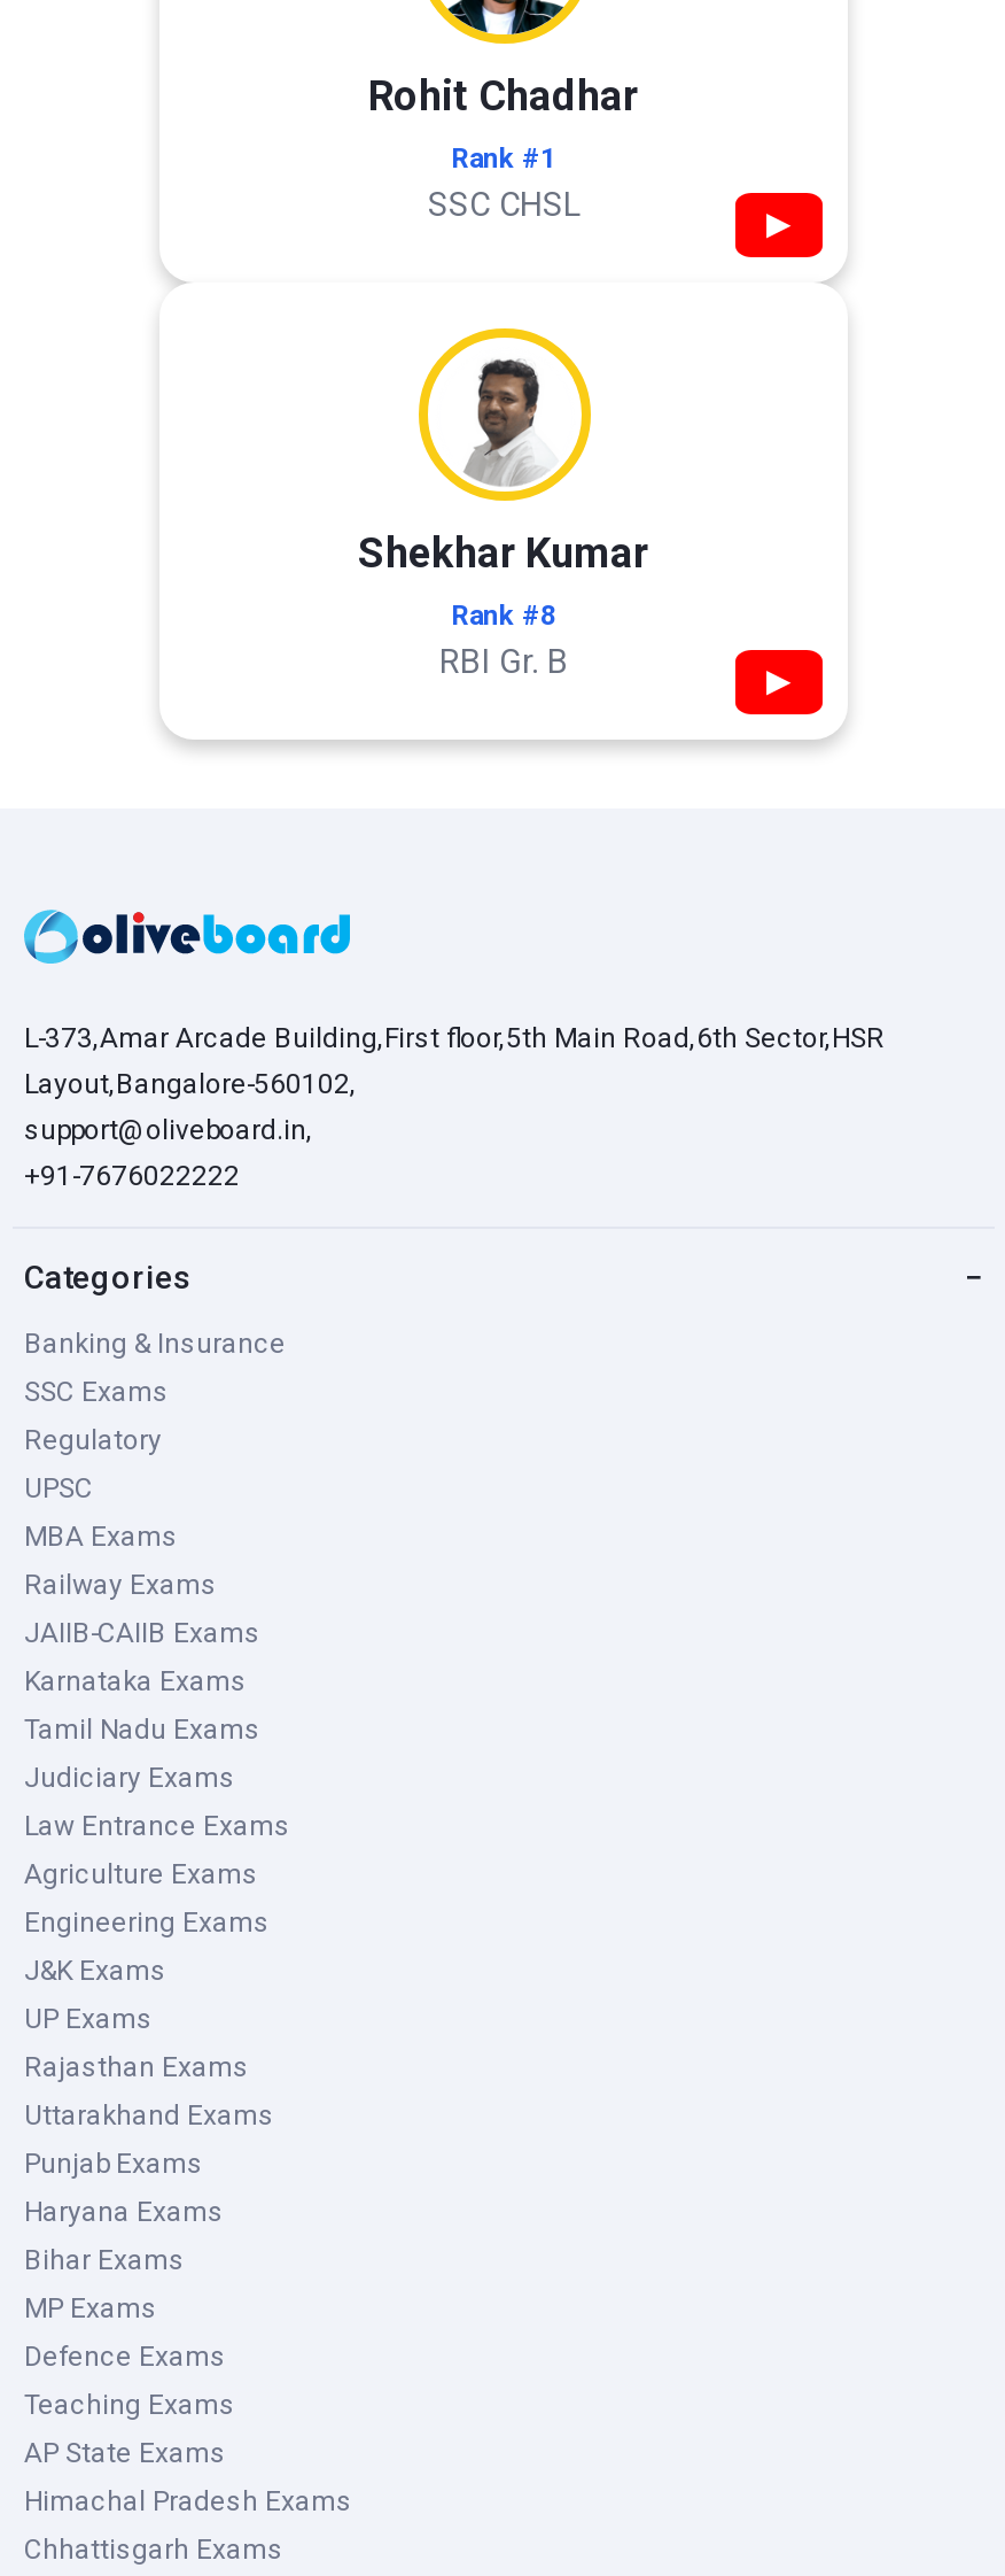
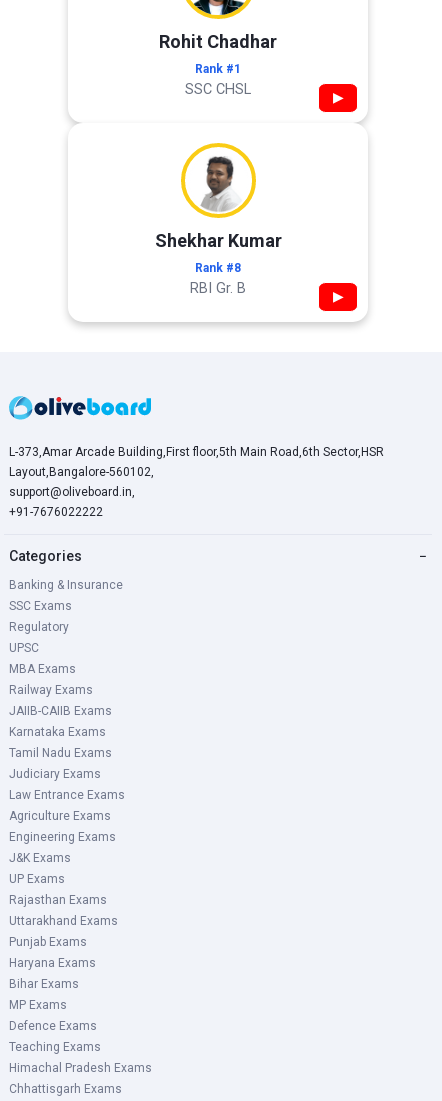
- AP State Exams
